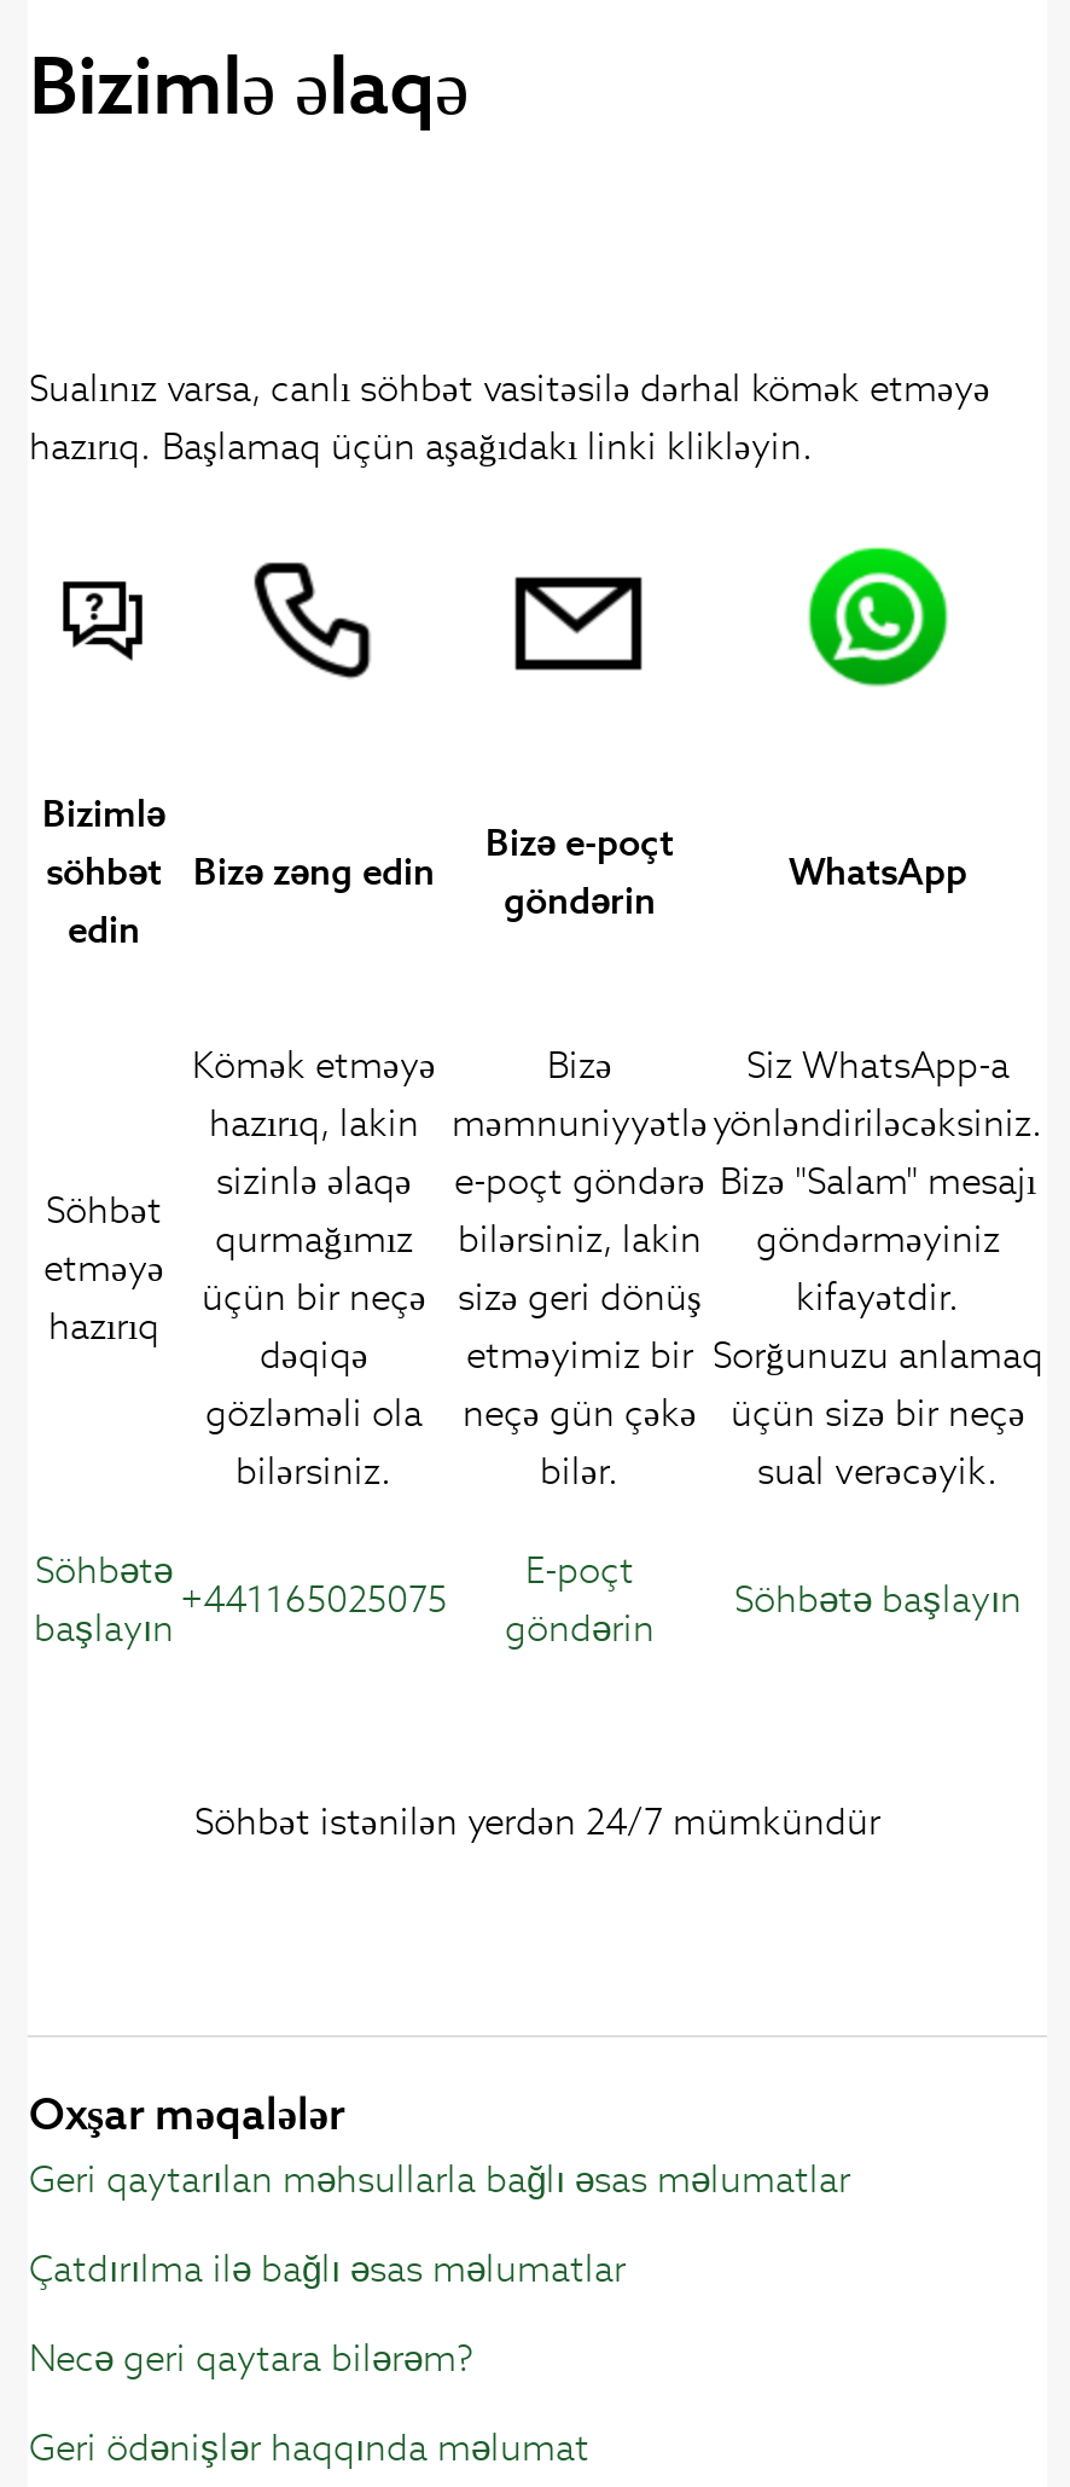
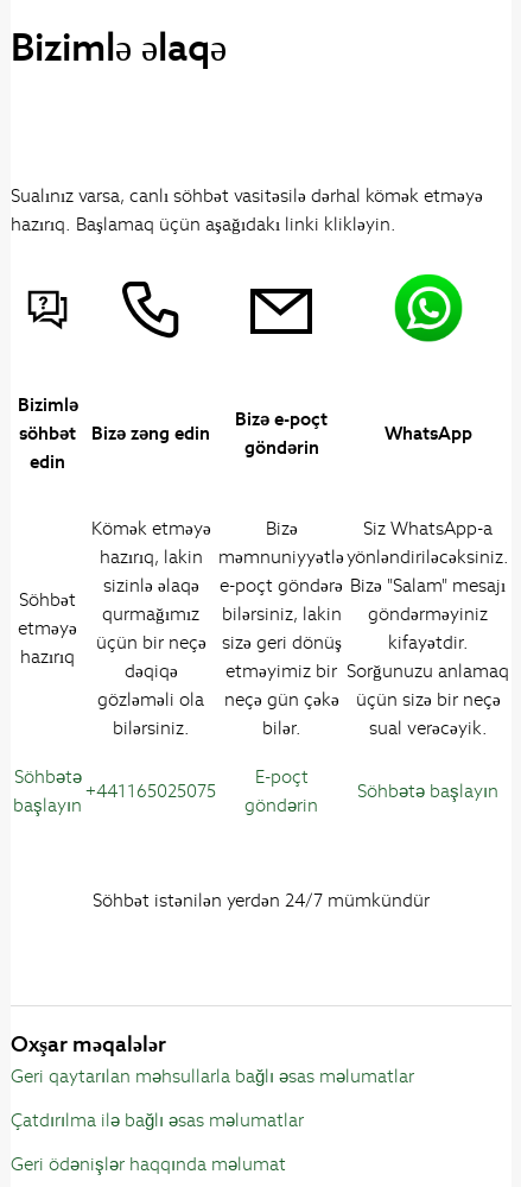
- Necə geri qaytara bilərəm?
